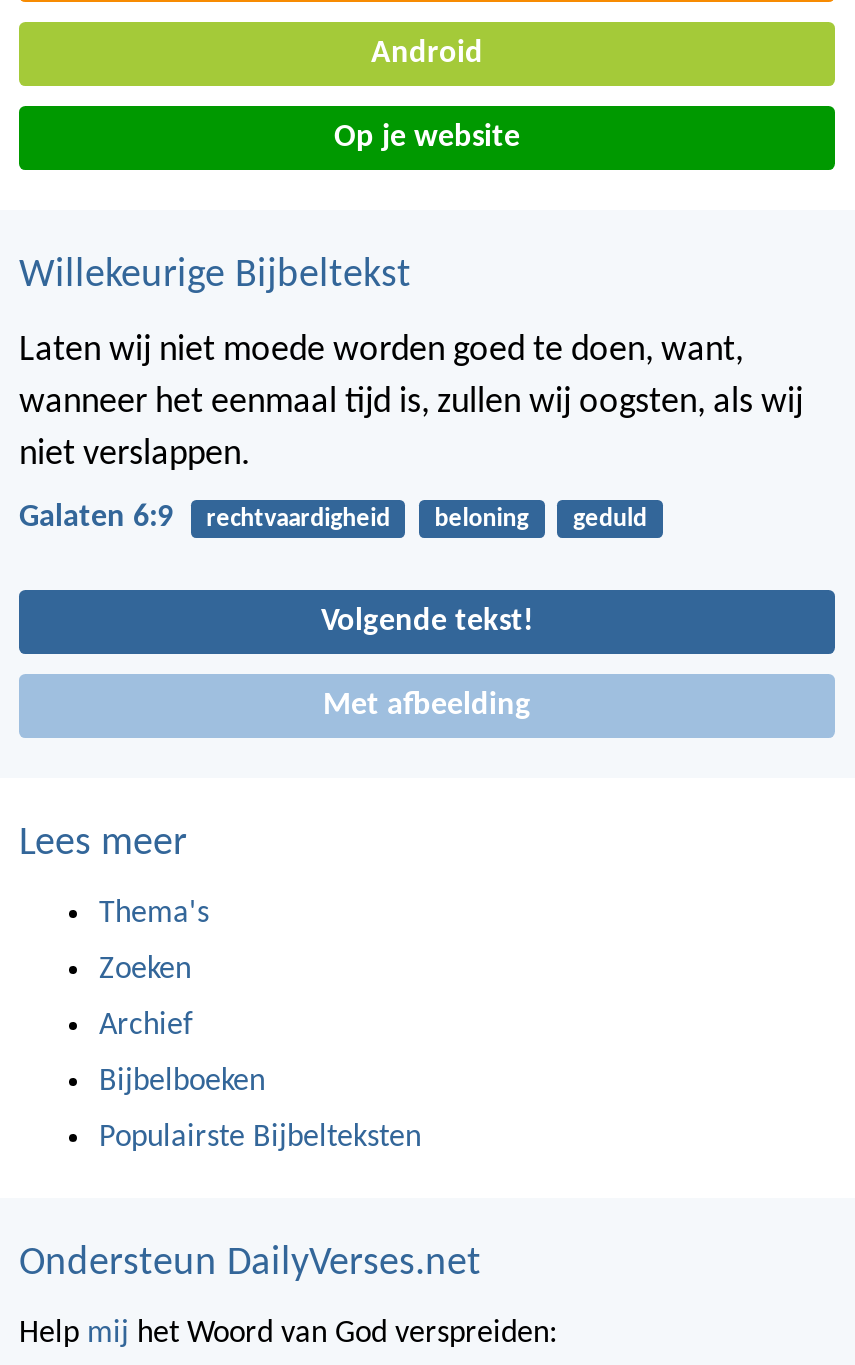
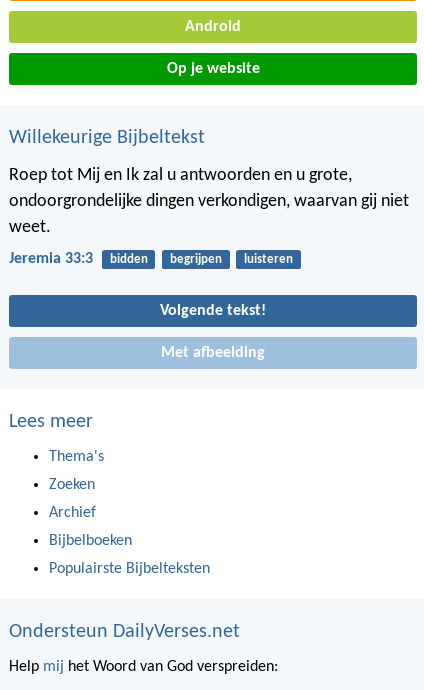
- Laten wij niet moede worden goed te doen, want,
- wanneer het eenmaal tijd is, zullen wij oogsten, als wij
- niet verslappen.
+ Roep tot Mij en Ik zal u antwoorden en u grote,
+ ondoorgrondelijke dingen verkondigen, waarvan gij niet
+ weet.

- Galaten 6:9
- rechtvaardigheid
- beloning
- geduld
+ Jeremia 33:3
+ bidden
+ begrijpen
+ luisteren
